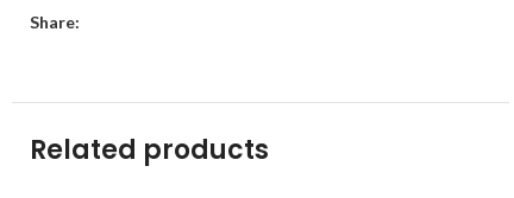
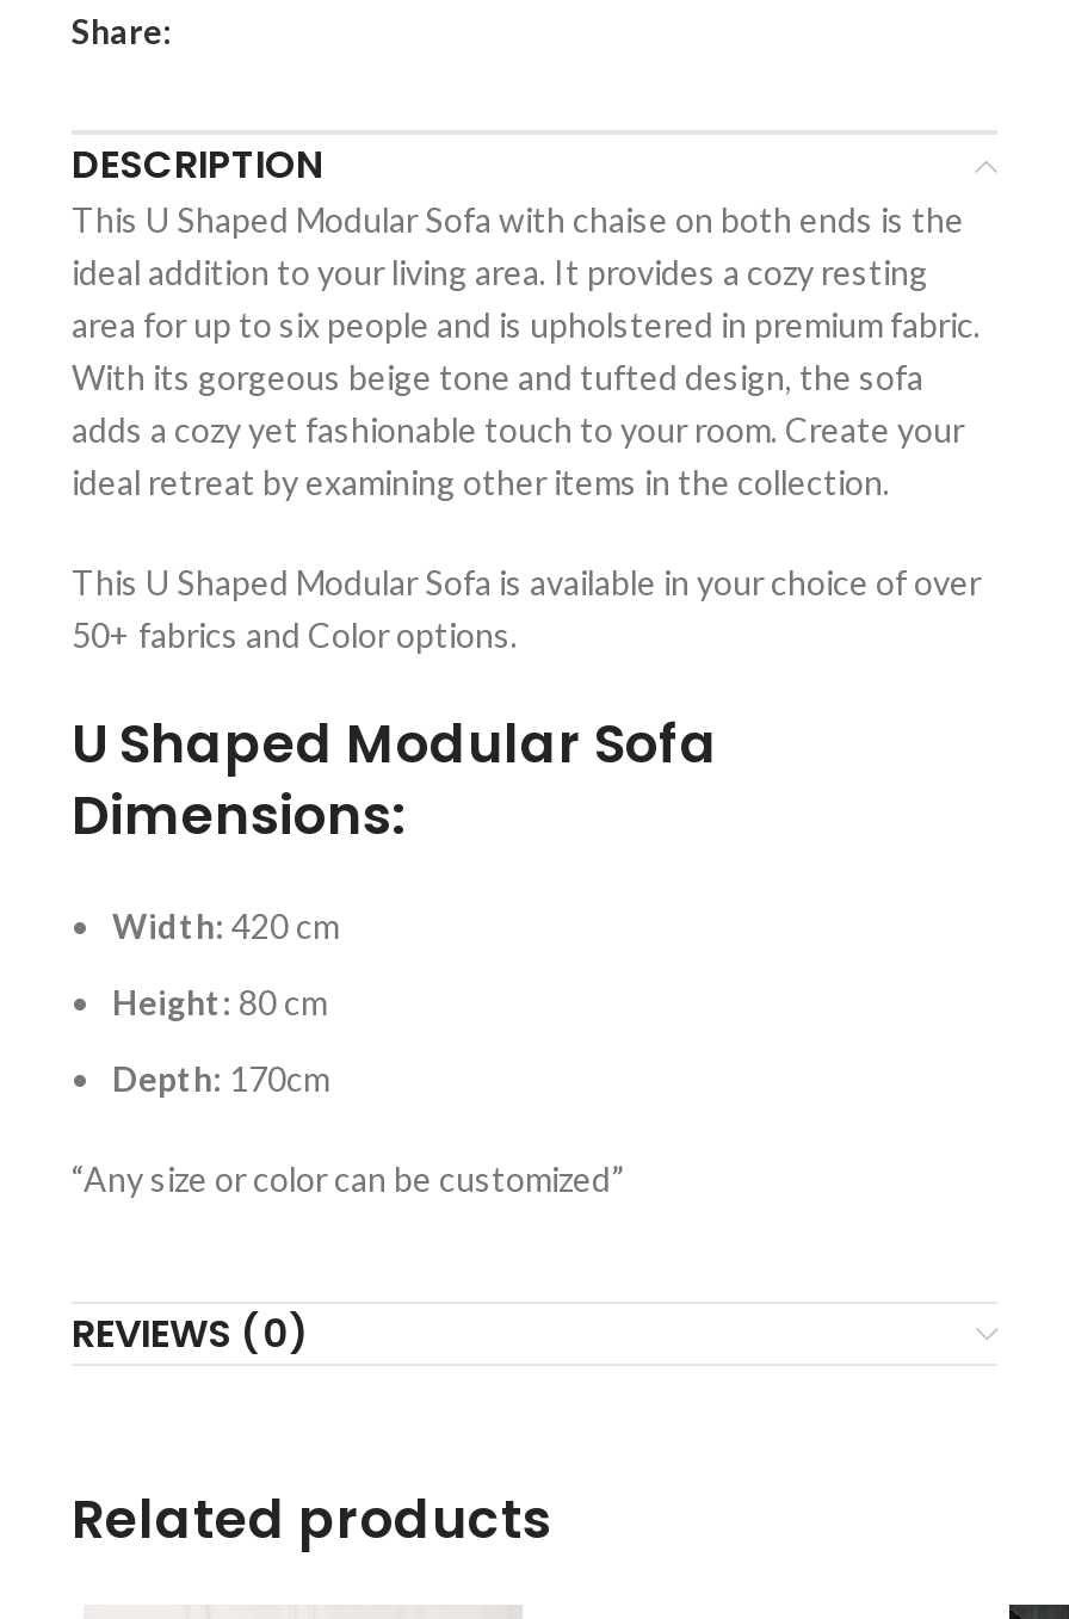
+ DESCRIPTION
+ This U Shaped Modular Sofa with chaise on both ends is the
+ ideal addition to your living area. It provides a cozy resting
+ area for up to six people and is upholstered in premium fabric.
+ With its gorgeous beige tone and tufted design, the sofa
+ adds a cozy yet fashionable touch to your room. Create your
+ ideal retreat by examining other items in the collection.
+ This U Shaped Modular Sofa is available in your choice of over
+ 50+ fabrics and Color options.
+ U Shaped Modular Sofa
+ Dimensions:
+ Width: 420 cm
+ Height: 80 cm
+ Depth: 170cm
+ “Any size or color can be customized”
+ REVIEWS (0)
